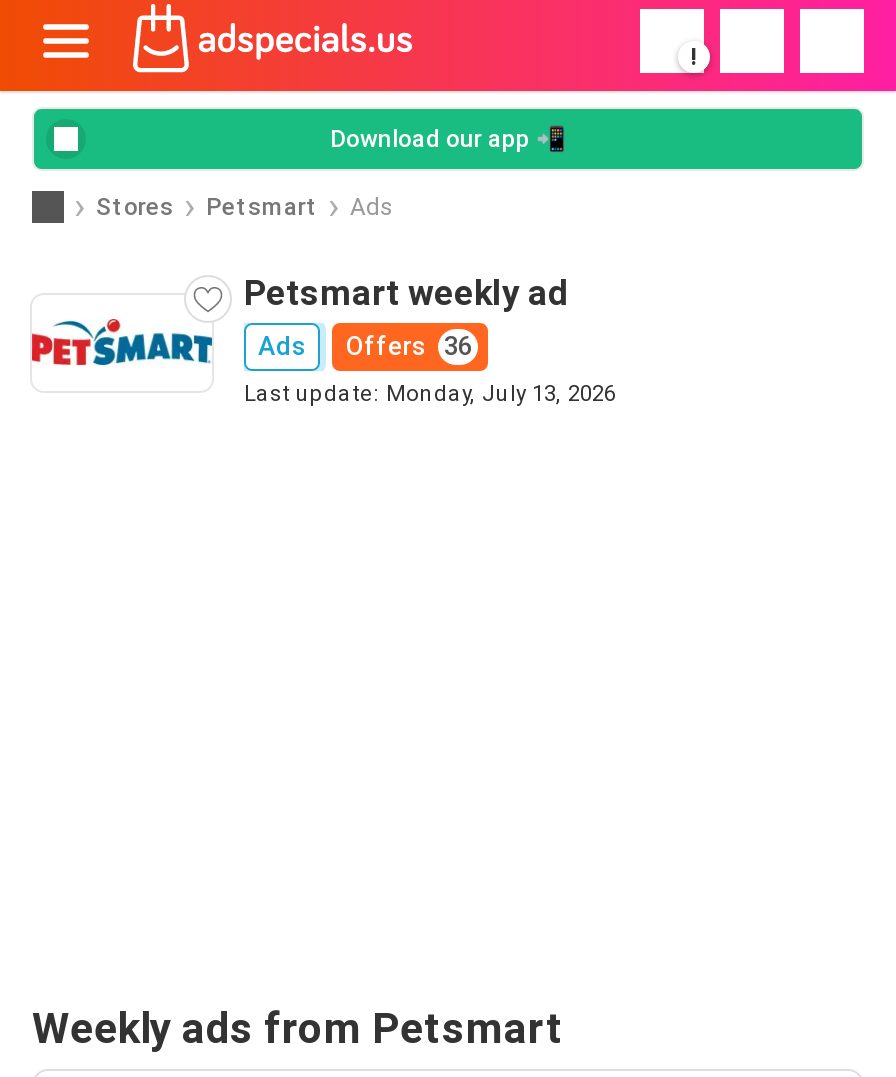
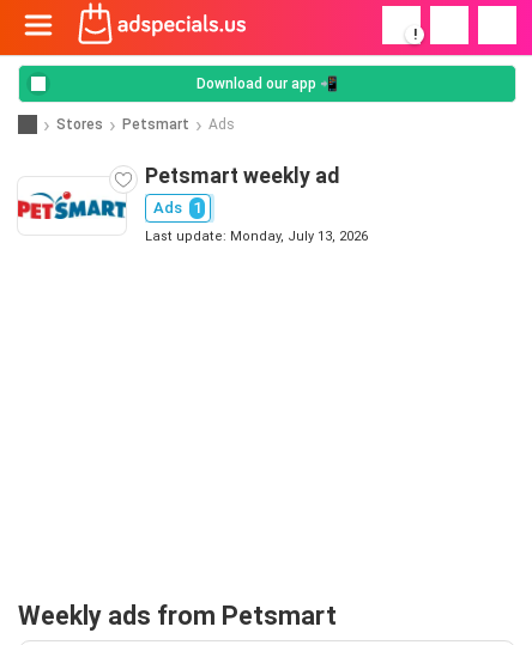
- Ads
- Offers 36
+ Ads 1
